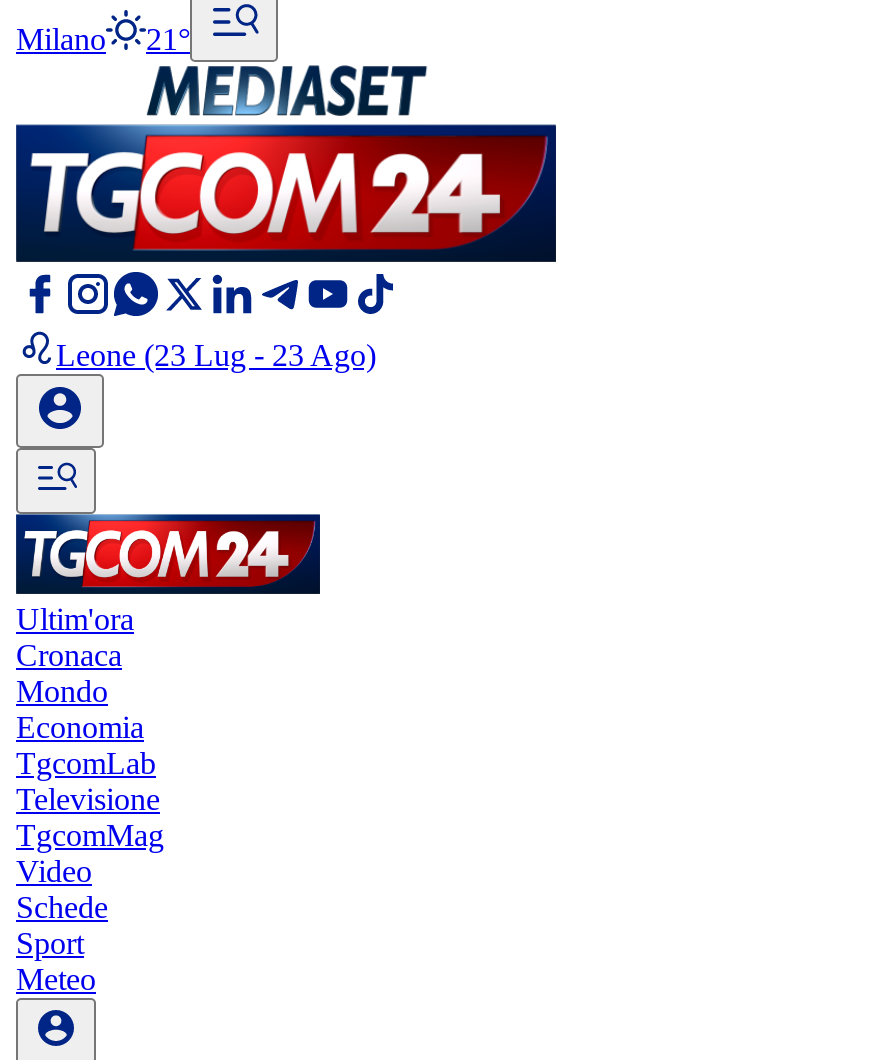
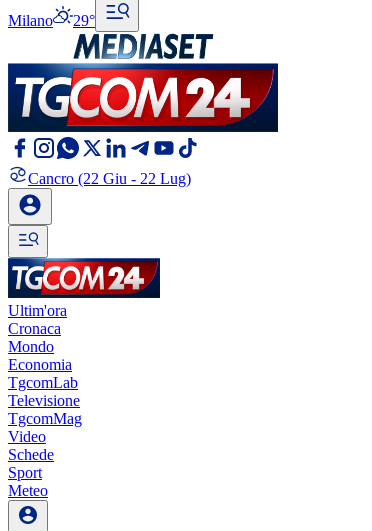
- Milano 21°
+ Milano 29°

- Leone (23 Lug - 23 Ago)
+ Cancro (22 Giu - 22 Lug)
